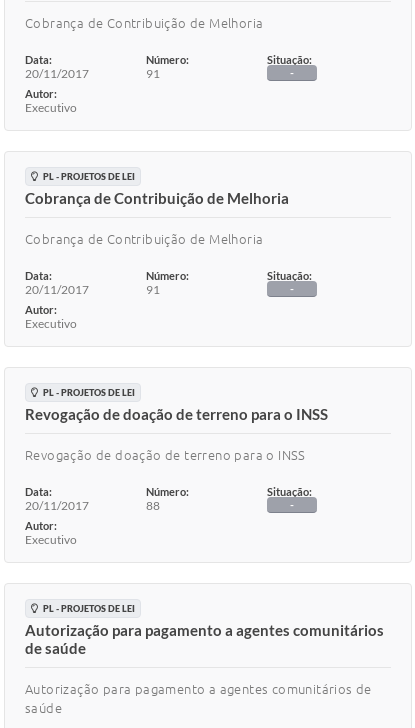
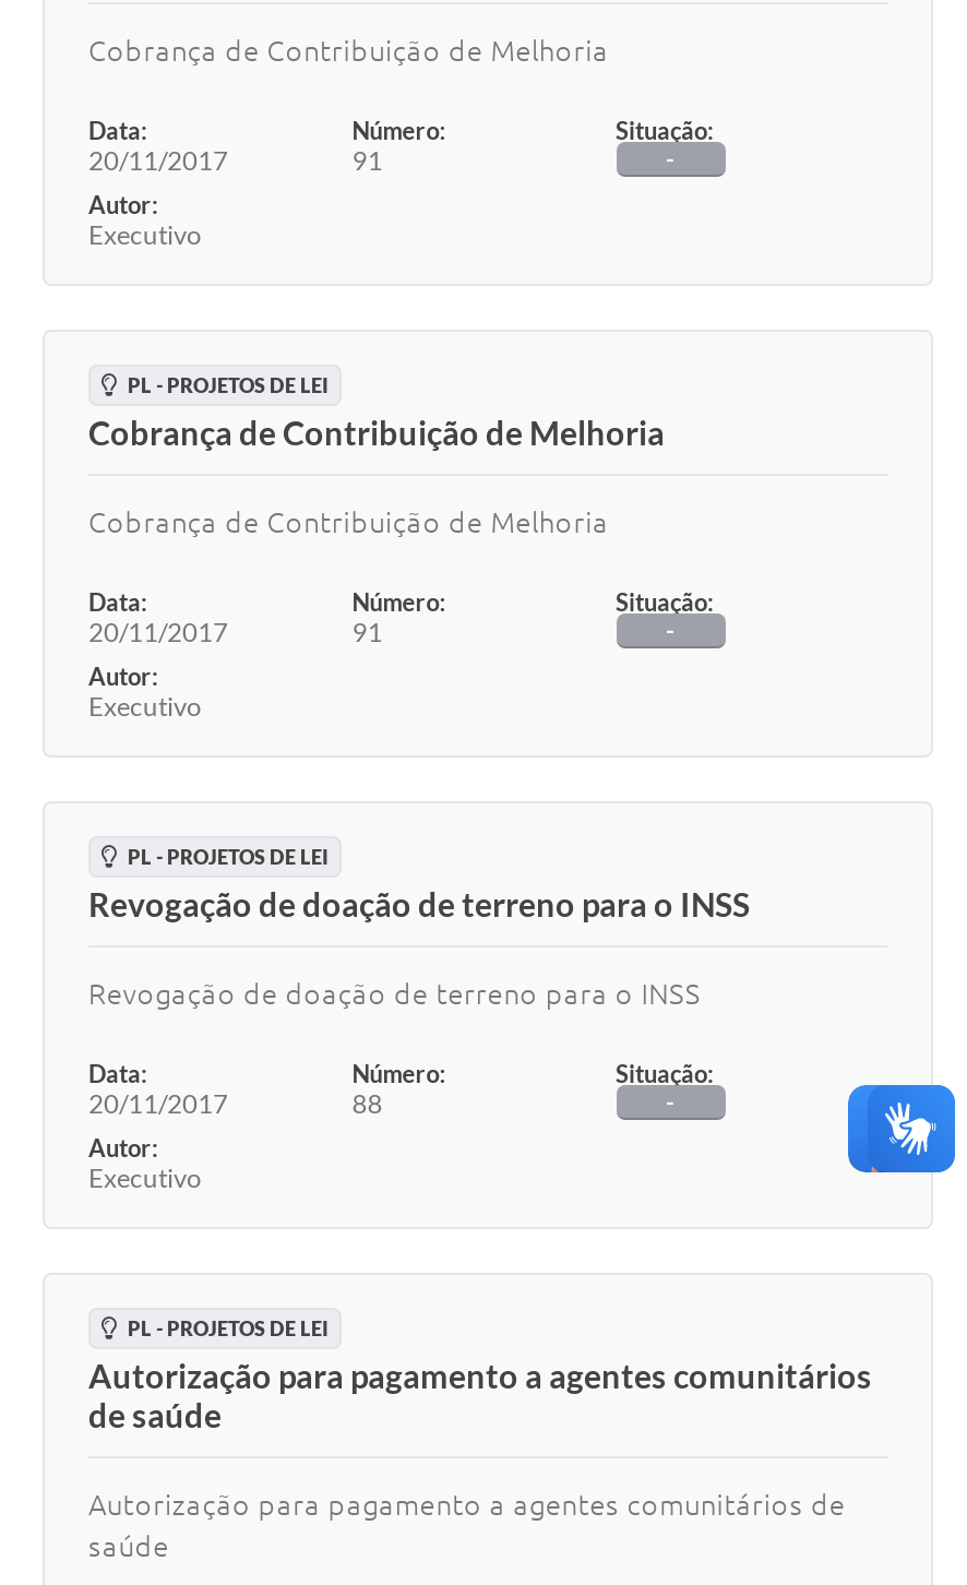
+ [image]
